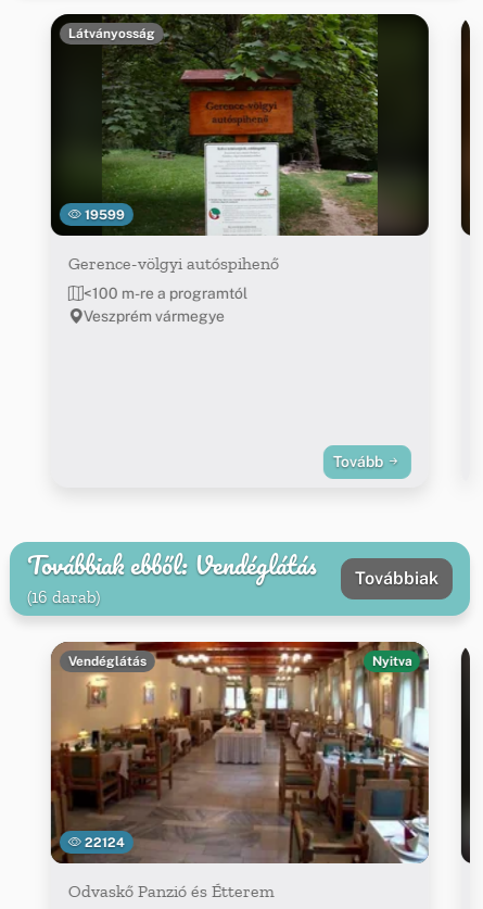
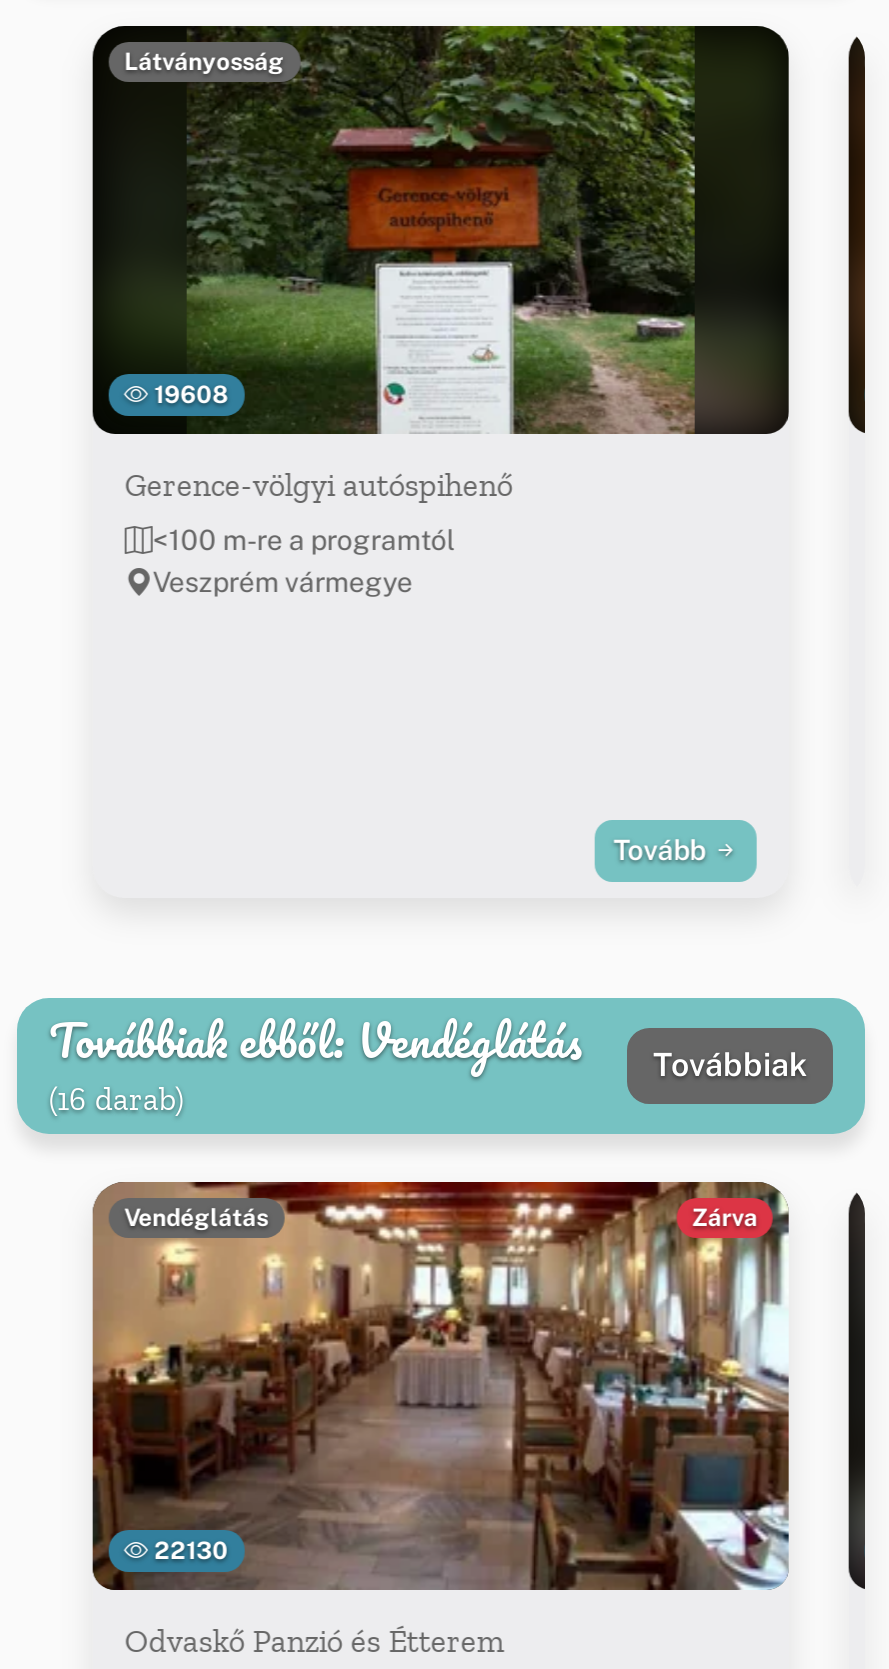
- 19599
+ 19608

- Nyitva
+ Zárva

- 22124
+ 22130
